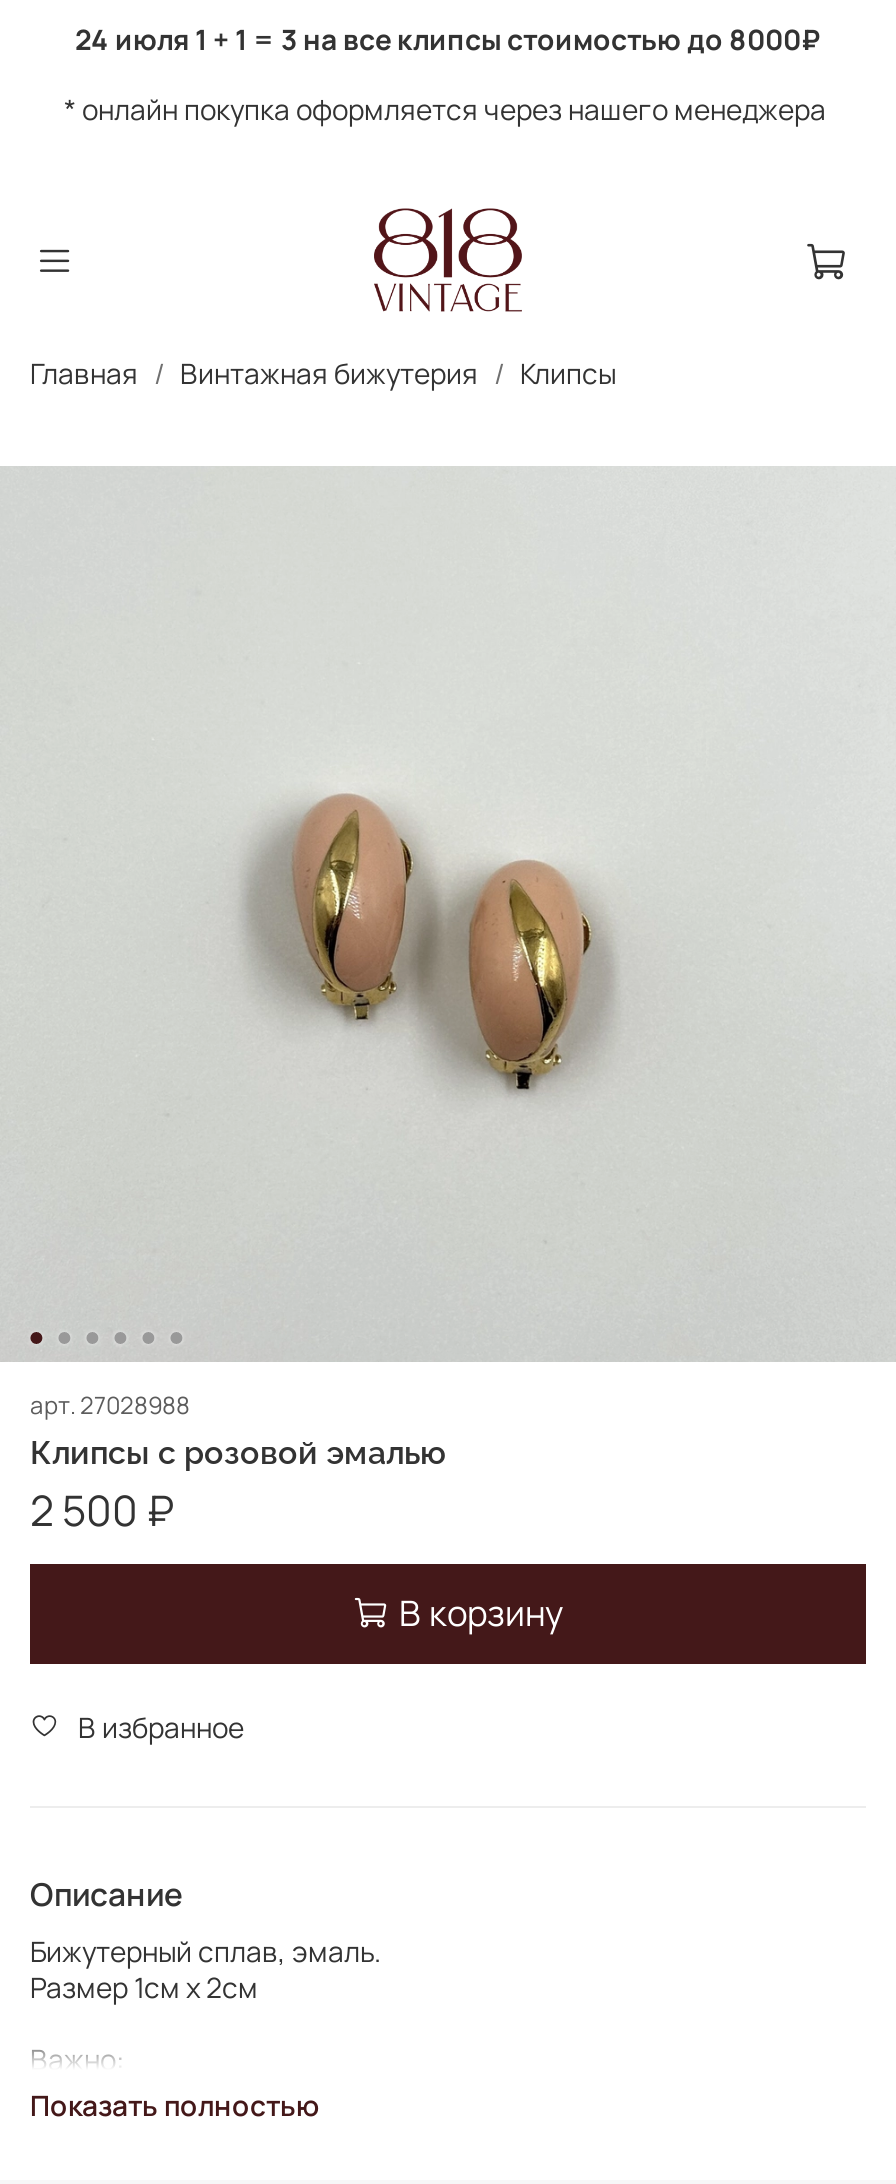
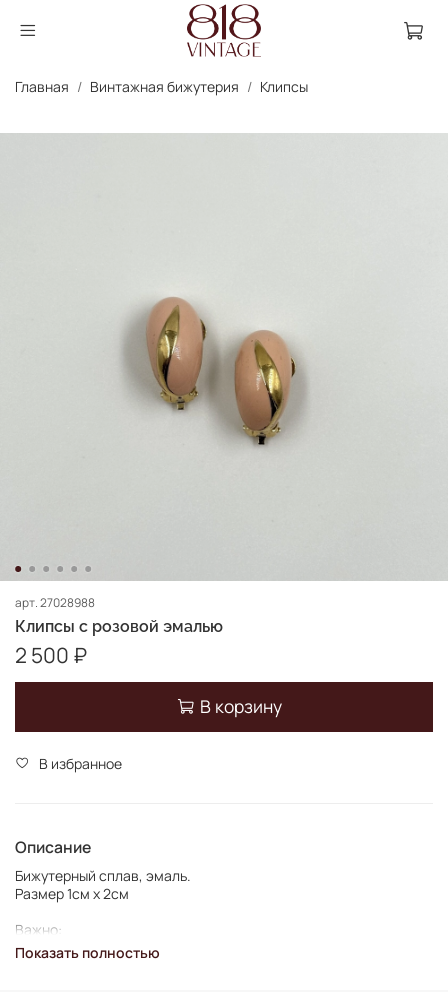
- 24 июля 1 + 1 = 3 на все клипсы стоимостью до 8000₽
- * онлайн покупка оформляется через нашего менеджера
